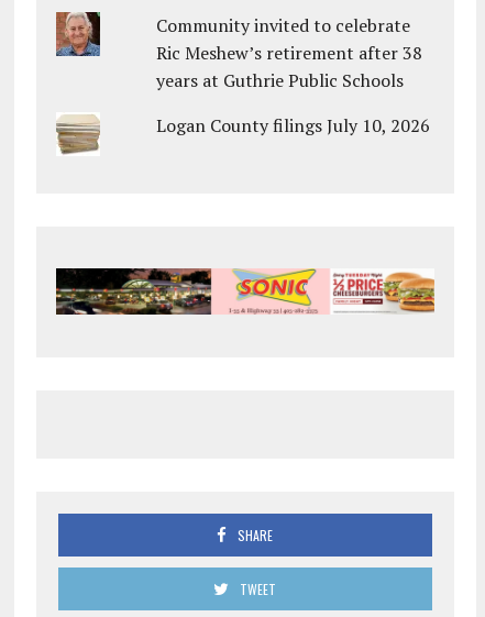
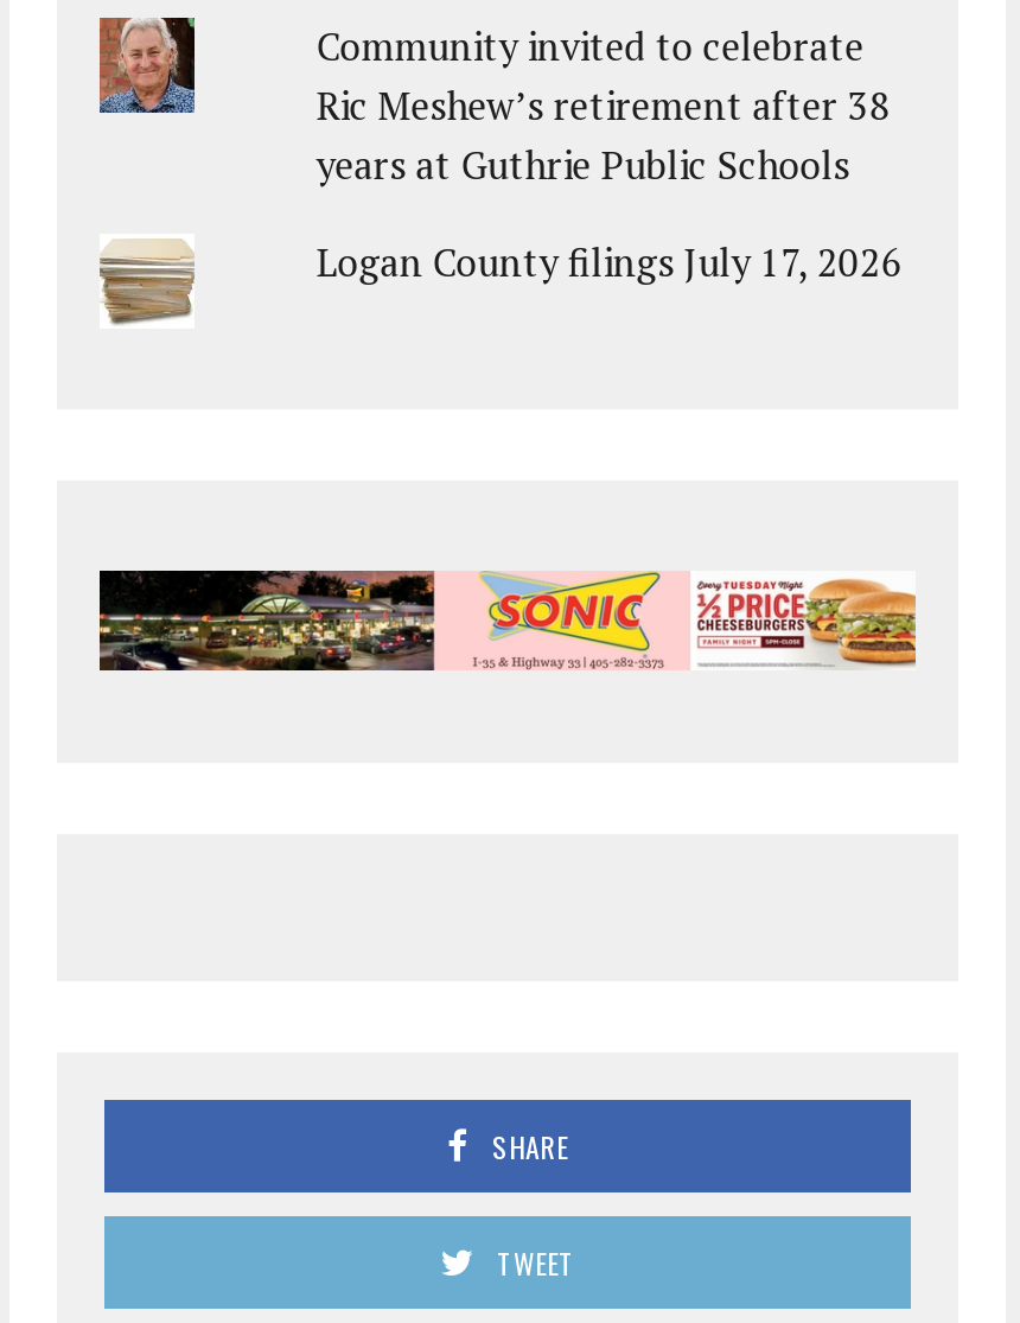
- Logan County filings July 10, 2026
+ Logan County filings July 17, 2026
